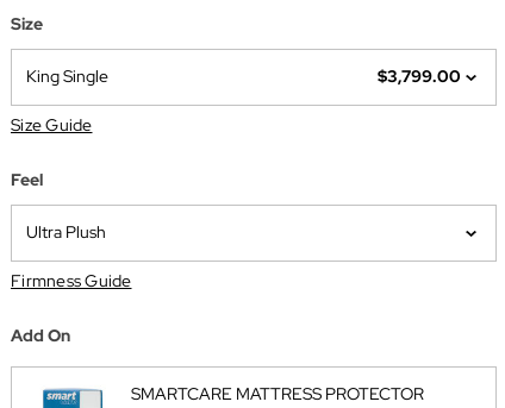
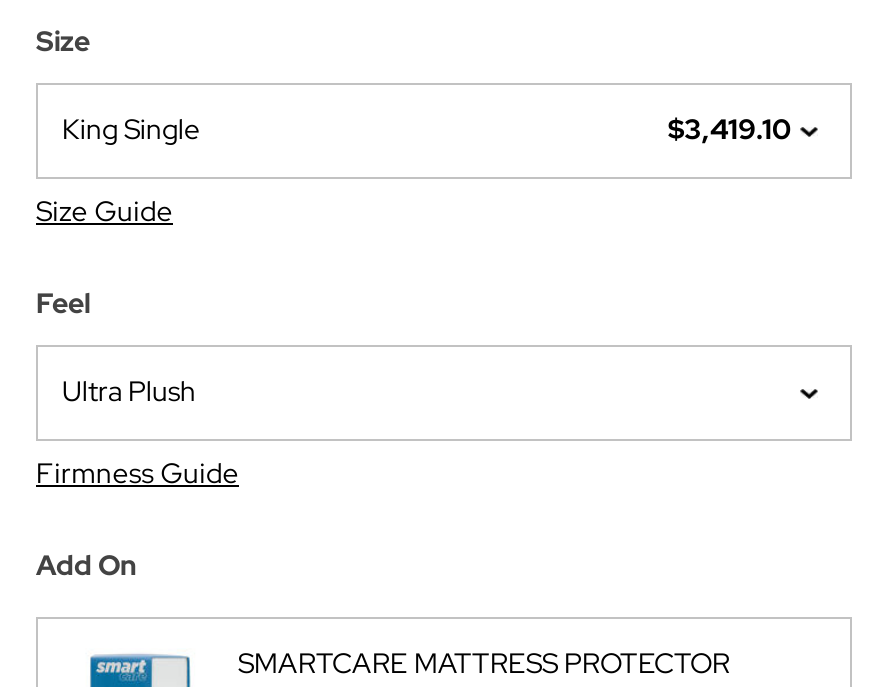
- $3,799.00
+ $3,419.10
